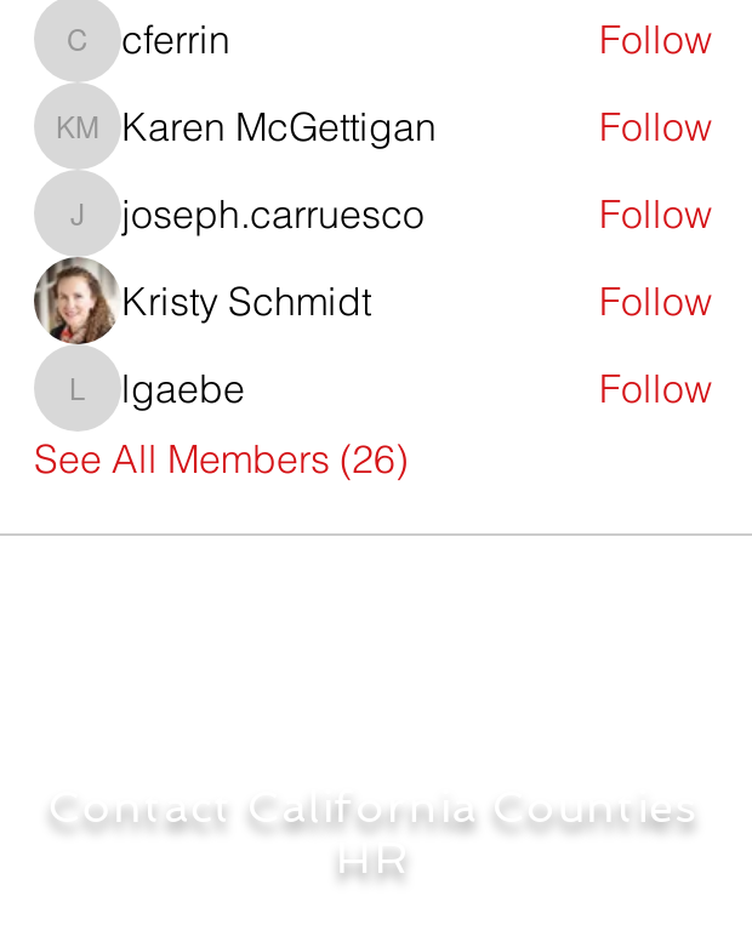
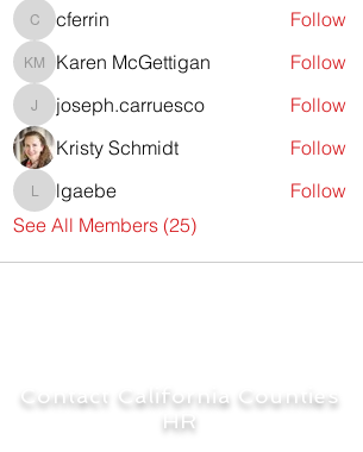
- See All Members (26)
+ See All Members (25)
